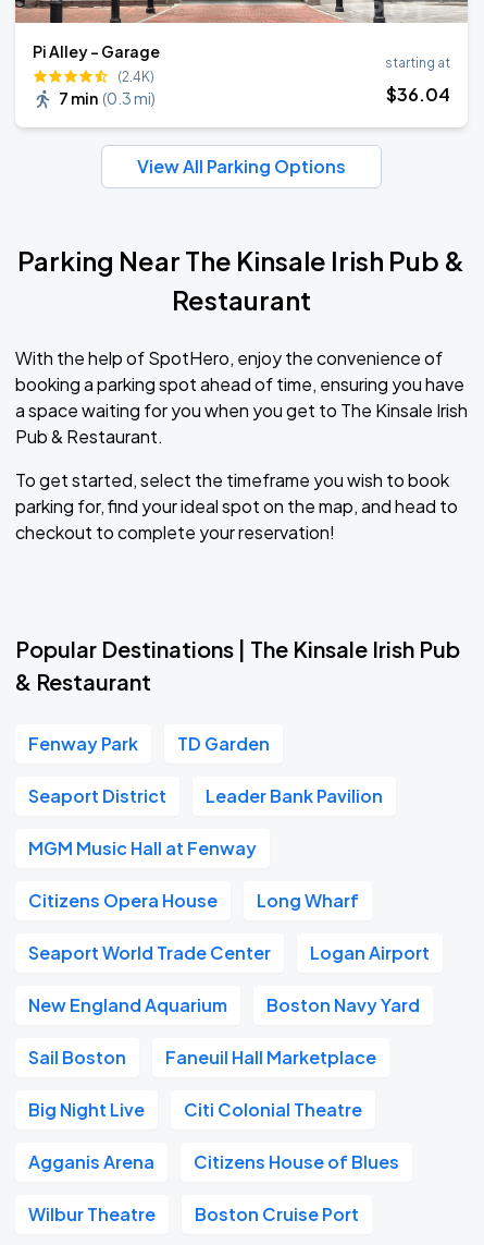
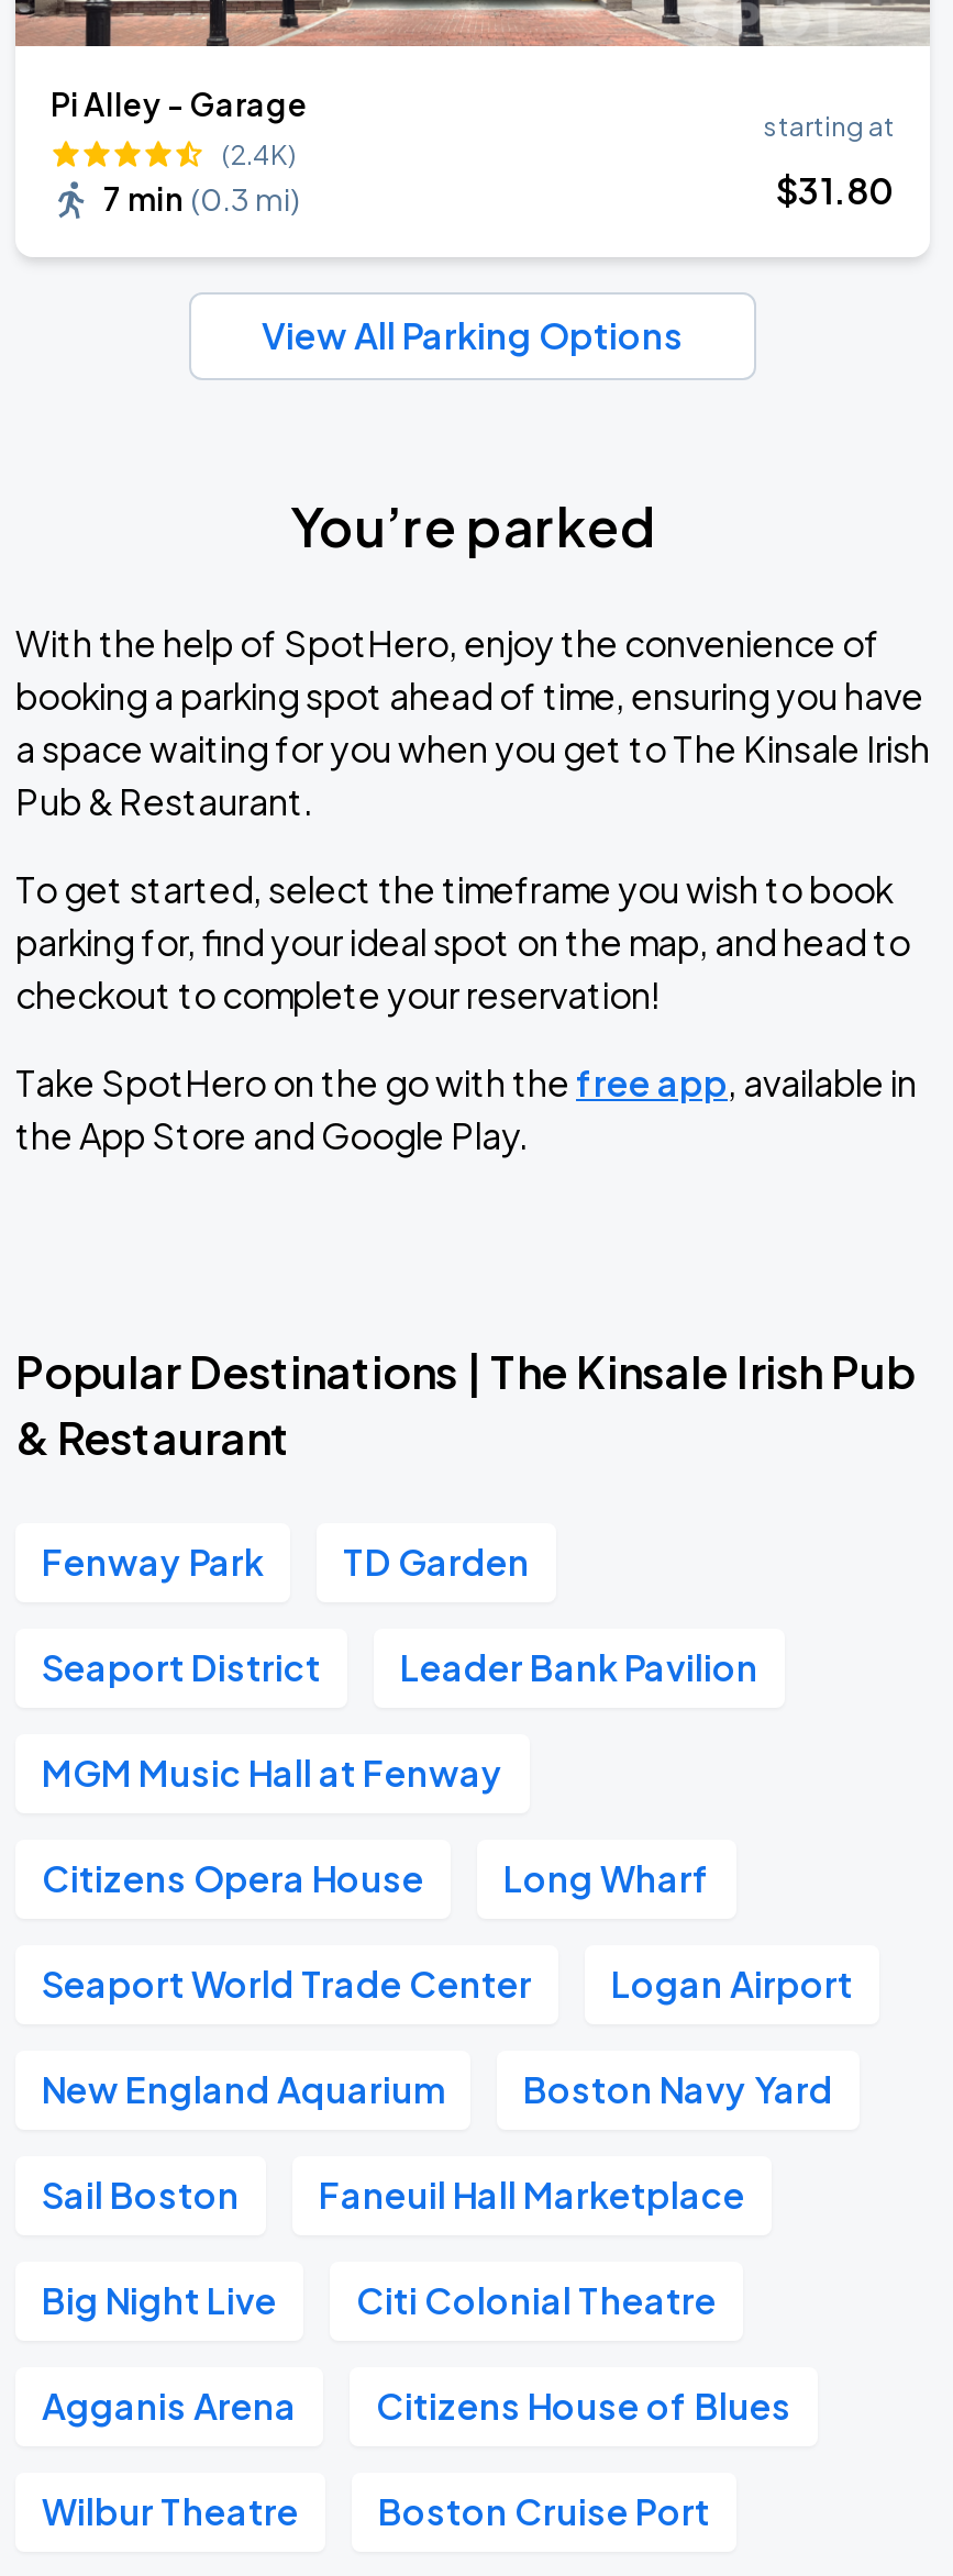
- $36.04
+ $31.80

- Parking Near The Kinsale Irish Pub &
- Restaurant
+ You’re parked

moved up: With the help of SpotHero, enjoy the convenience of | booking a parking spot ahead of time, ensuring you have | a space waiting for you when you get to The Kinsale Irish | Pub & Restaurant. | To get started, select the timeframe you wish to book | parking for, find your ideal spot on the map, and head to | checkout to complete your reservation!

+ Take SpotHero on the go with the free app, available in
+ the App Store and Google Play.
